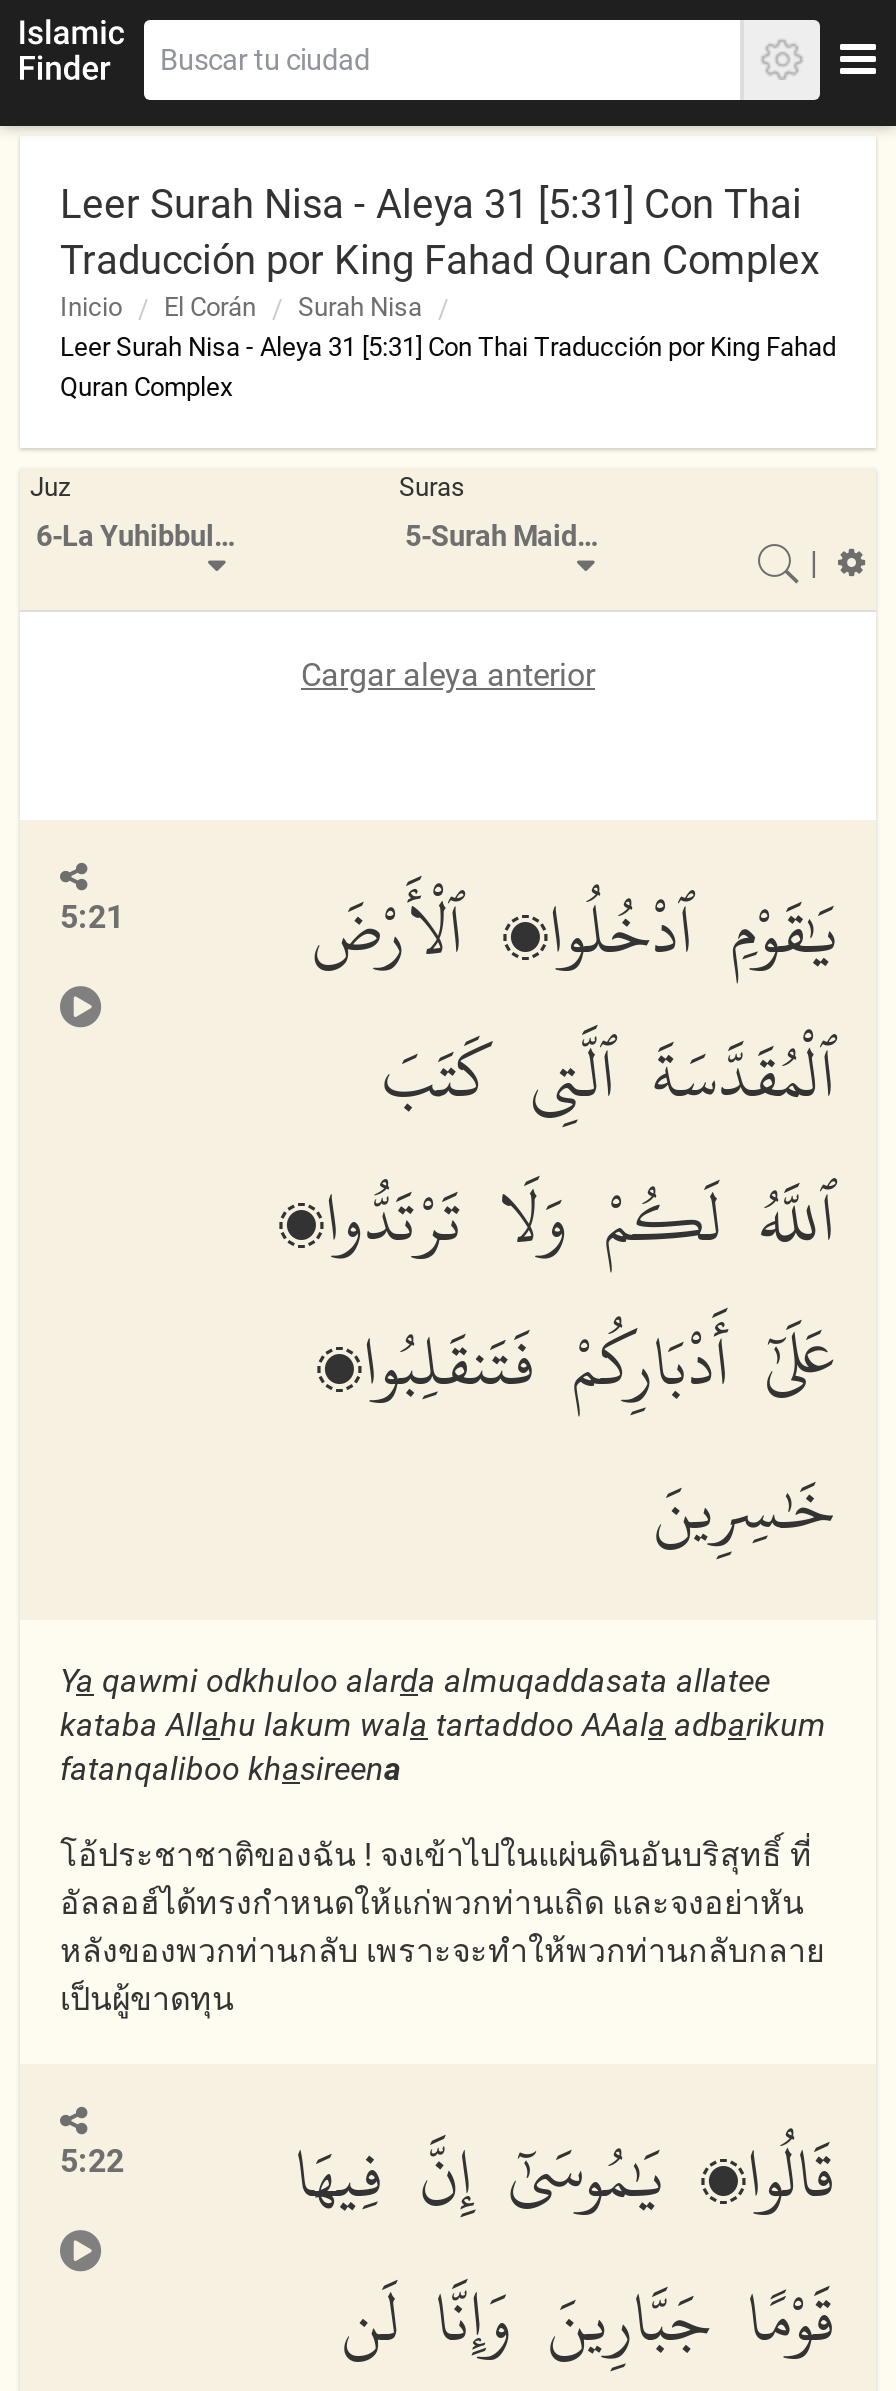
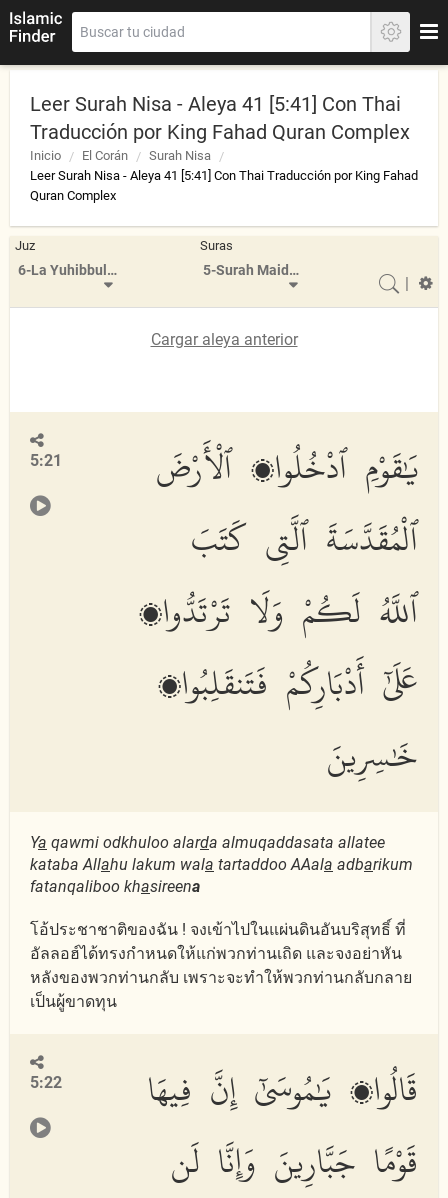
- Leer Surah Nisa - Aleya 31 [5:31] Con Thai
+ Leer Surah Nisa - Aleya 41 [5:41] Con Thai

- Leer Surah Nisa - Aleya 31 [5:31] Con Thai Traducción por King Fahad
+ Leer Surah Nisa - Aleya 41 [5:41] Con Thai Traducción por King Fahad
